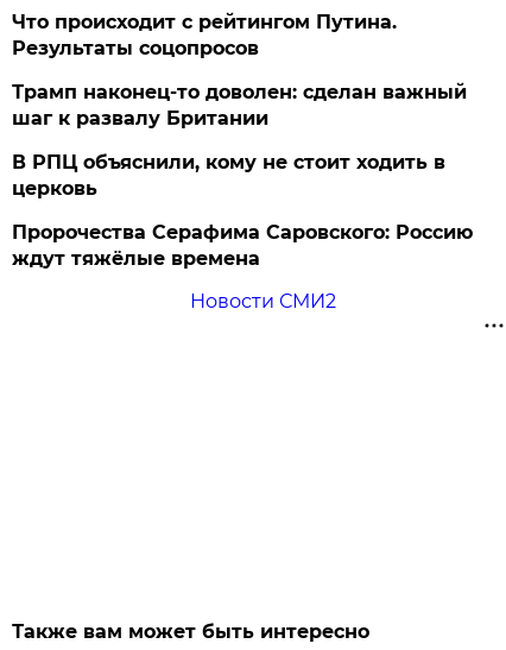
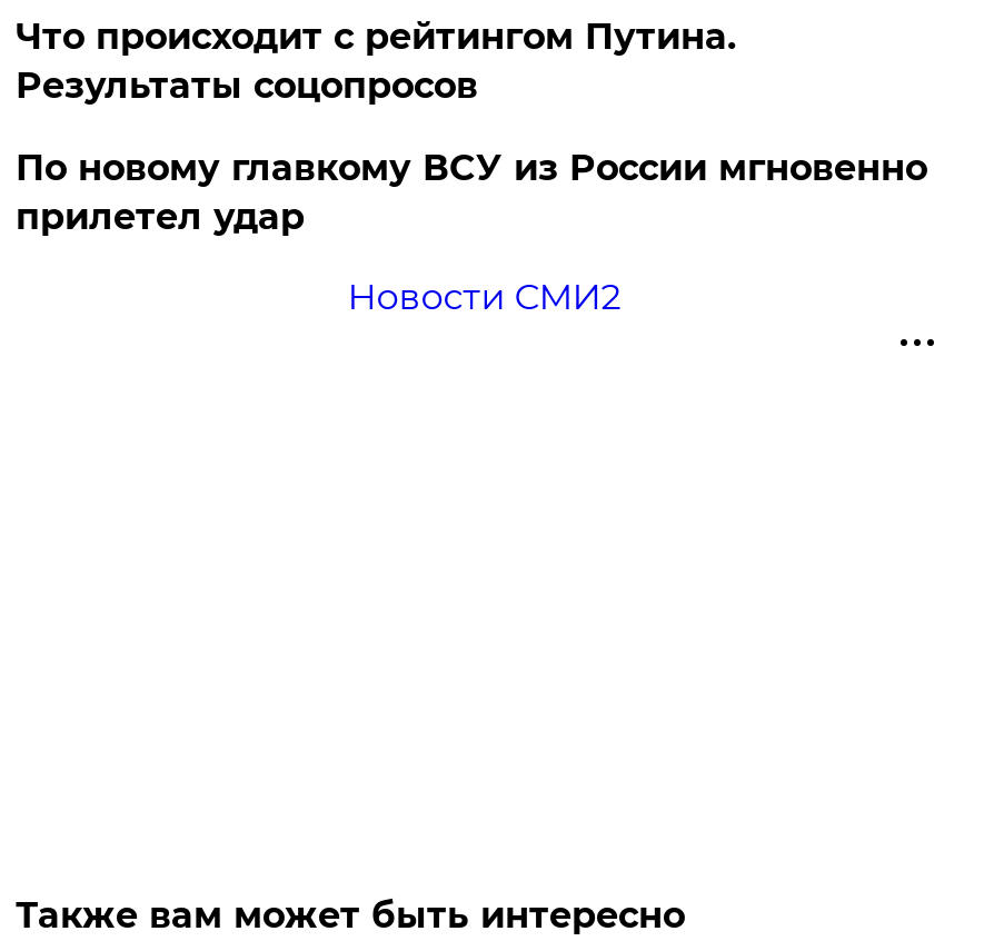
- Трамп наконец-то доволен: сделан важный
- шаг к развалу Британии
- В РПЦ объяснили, кому не стоит ходить в
- церковь
- Пророчества Серафима Саровского: Россию
- ждут тяжёлые времена
+ По новому главкому ВСУ из России мгновенно
+ прилетел удар
